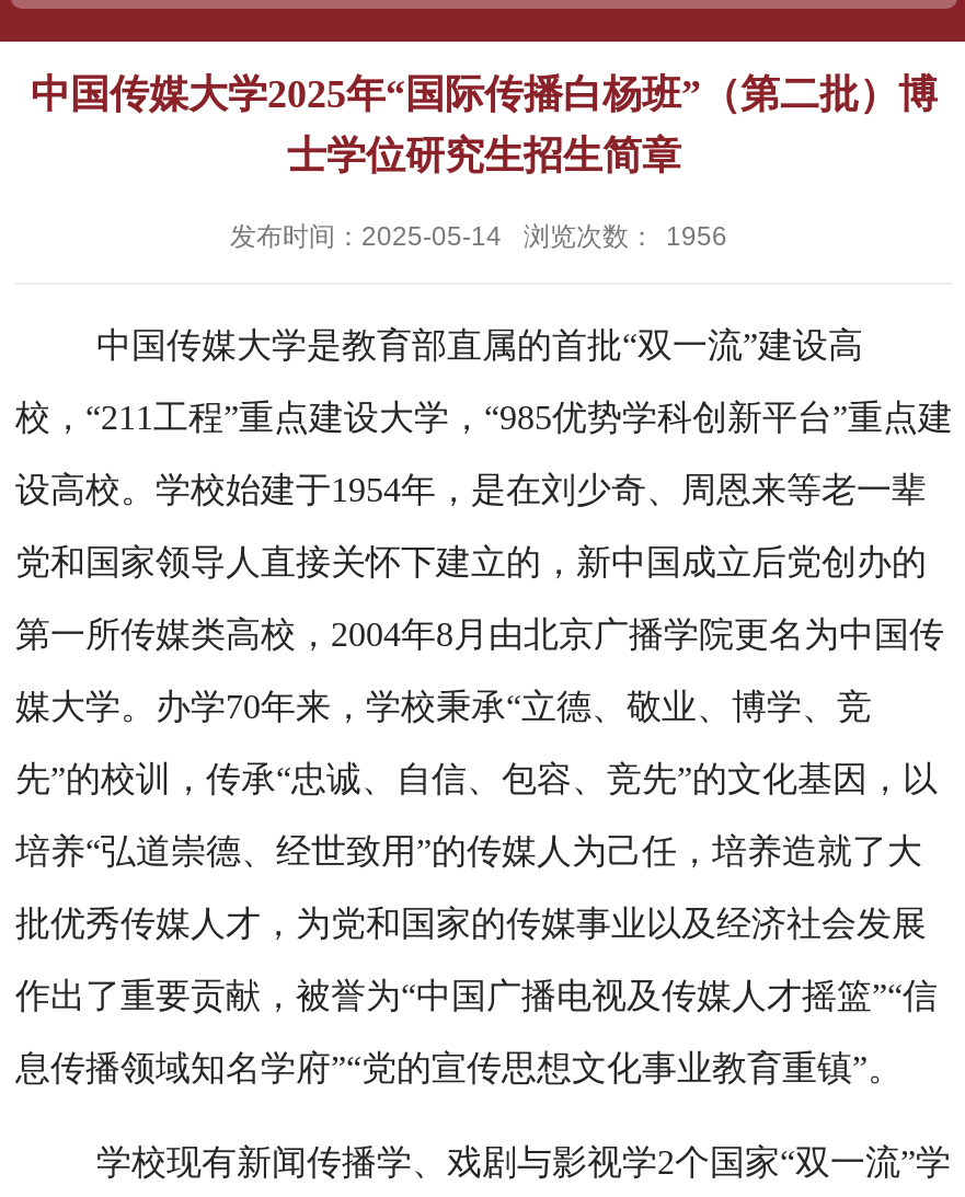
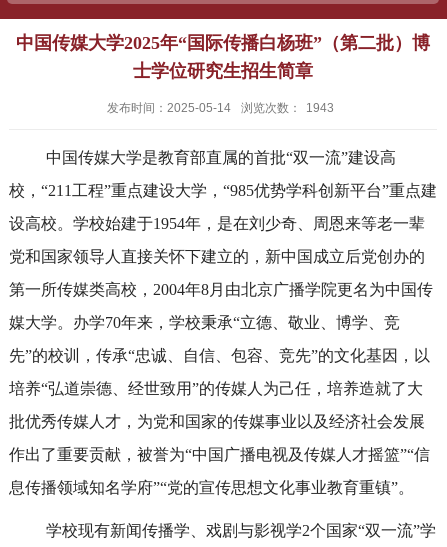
- 发布时间：2025-05-14 浏览次数： 1956
+ 发布时间：2025-05-14 浏览次数： 1943
